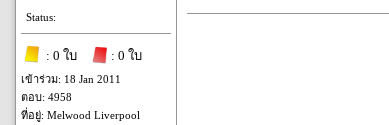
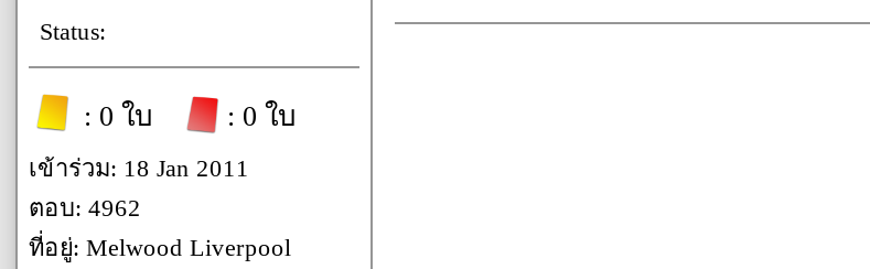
- ตอบ: 4958
+ ตอบ: 4962
